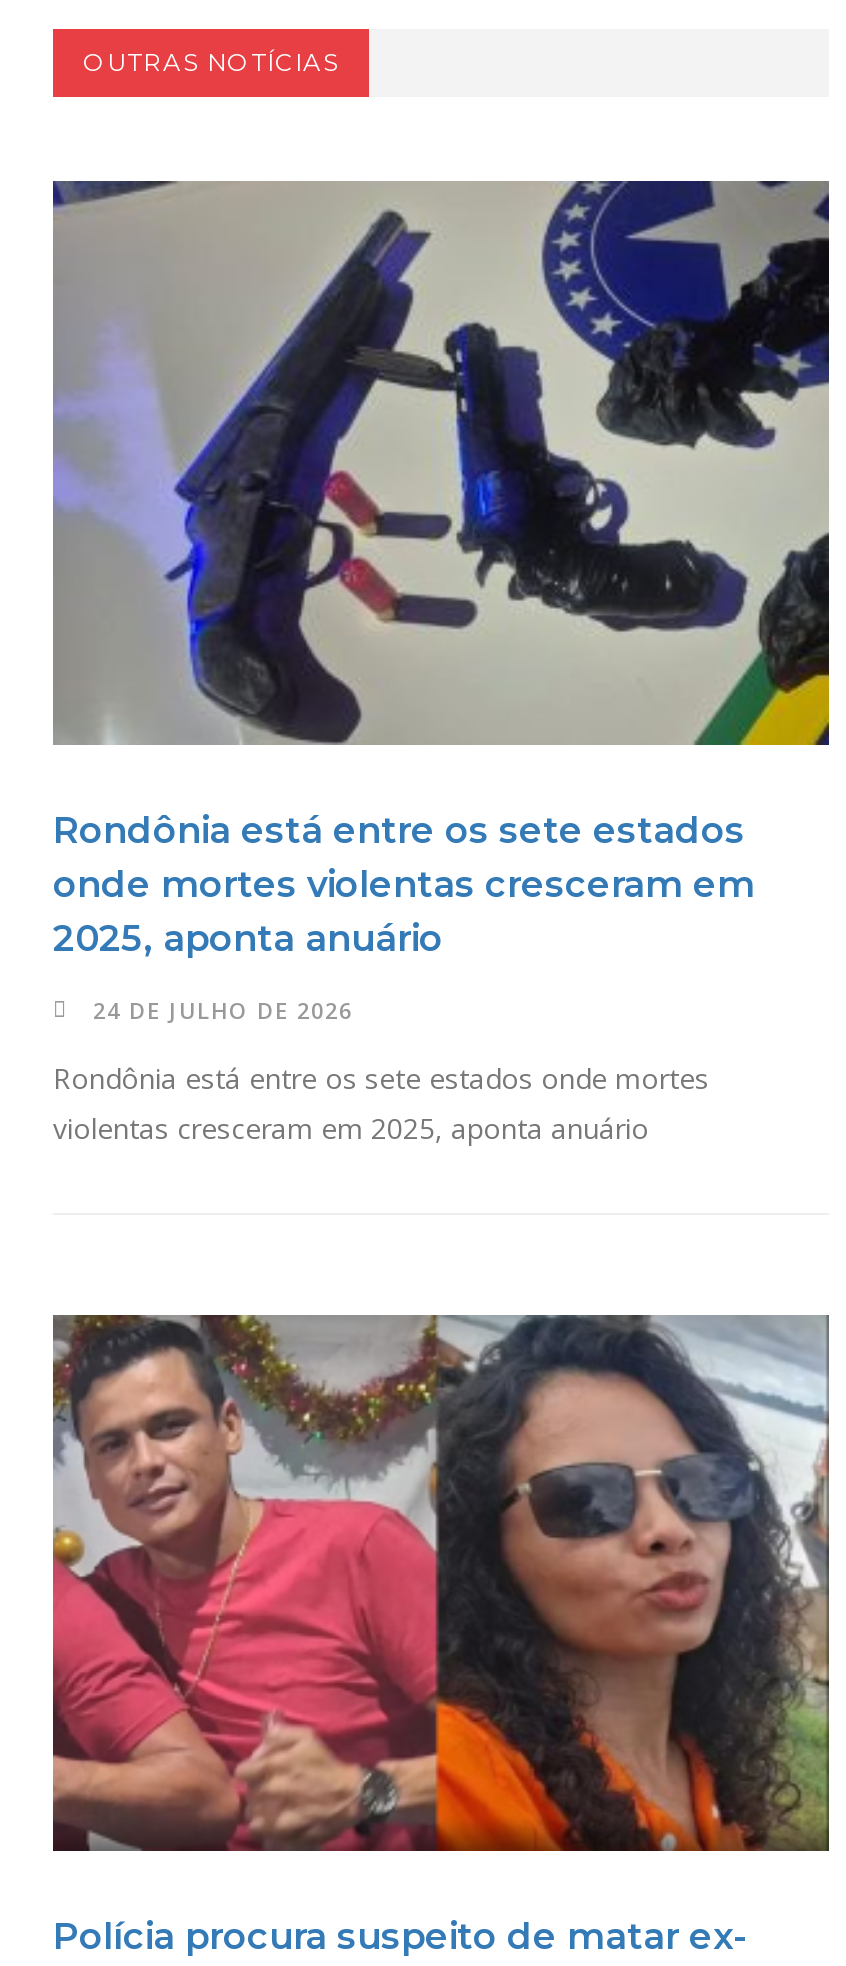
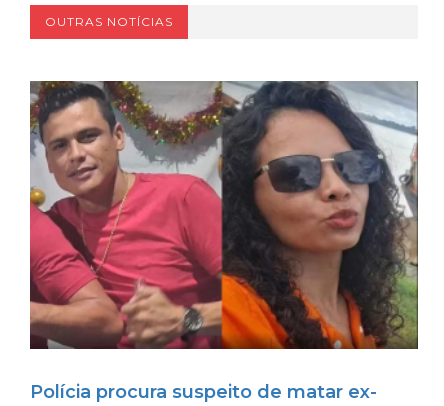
- [image]
- Rondônia está entre os sete estados
- onde mortes violentas cresceram em
- 2025, aponta anuário
- 24 DE JULHO DE 2026
- Rondônia está entre os sete estados onde mortes
- violentas cresceram em 2025, aponta anuário
